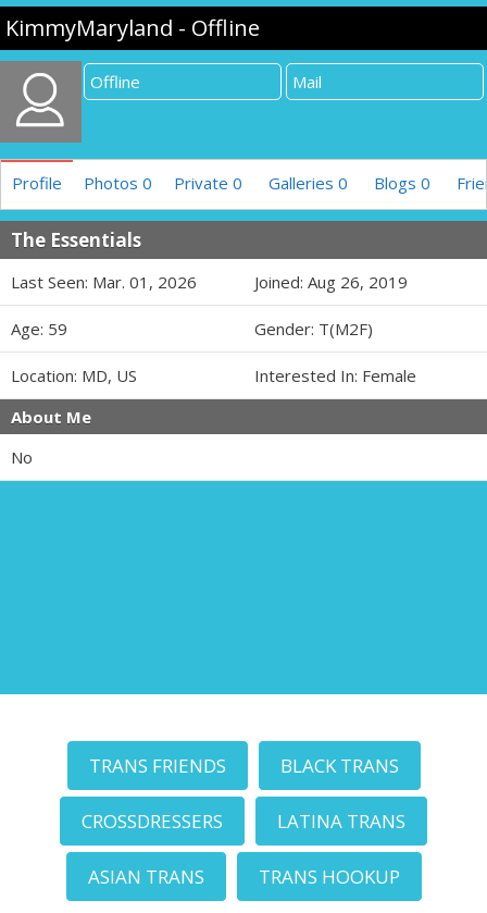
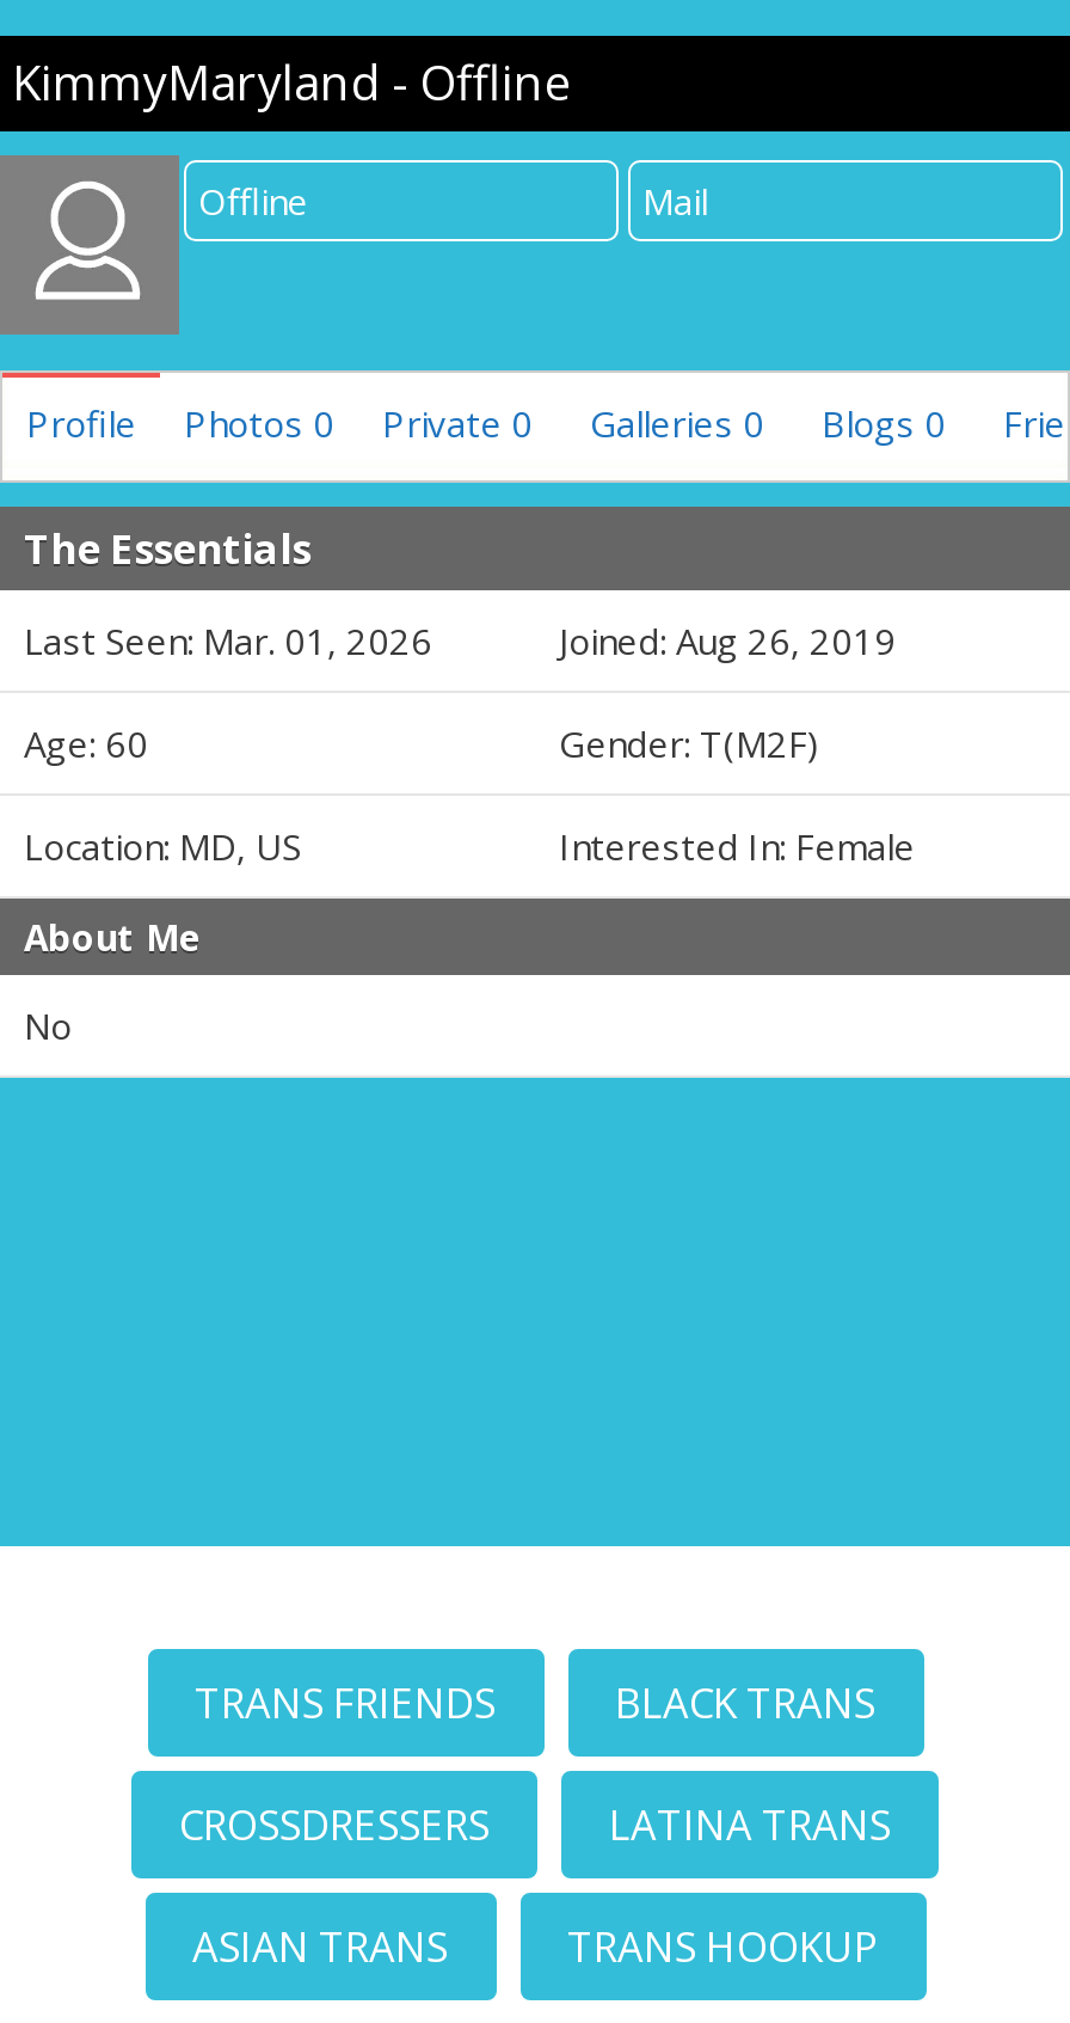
- Age: 59
+ Age: 60
